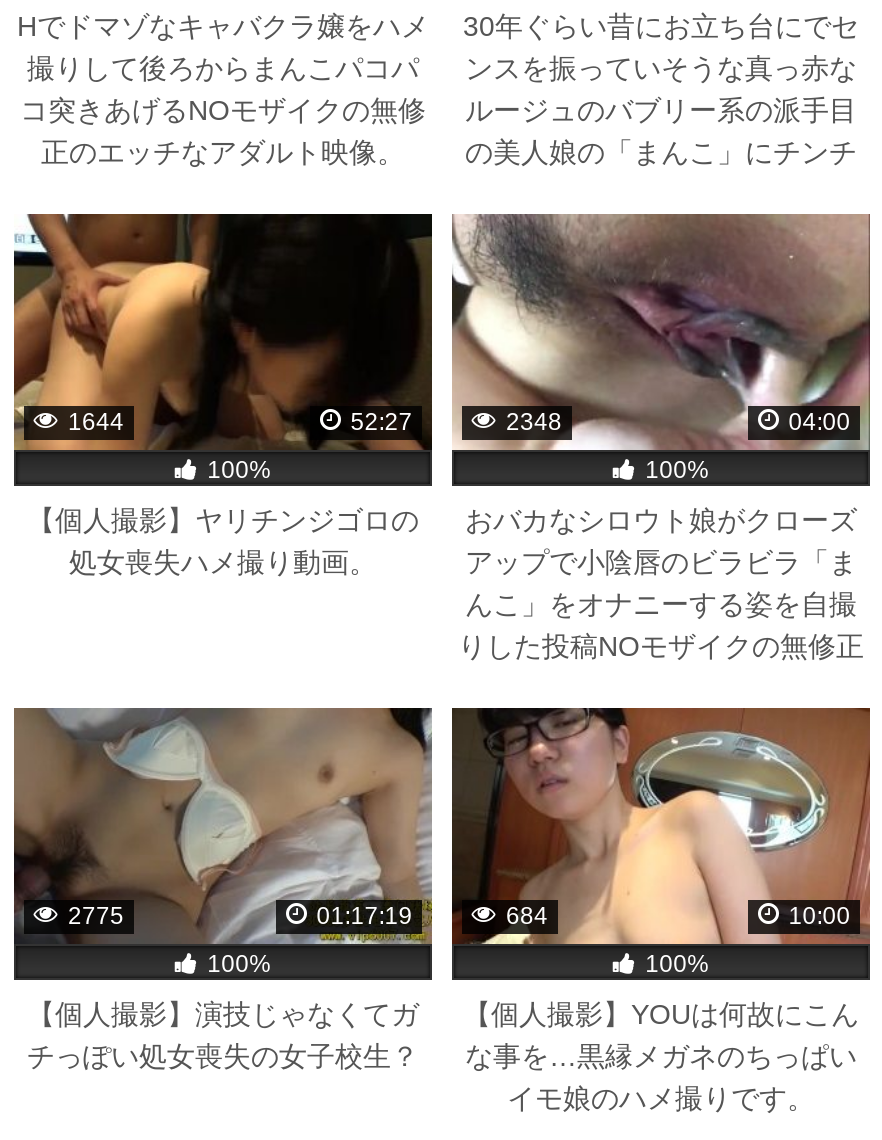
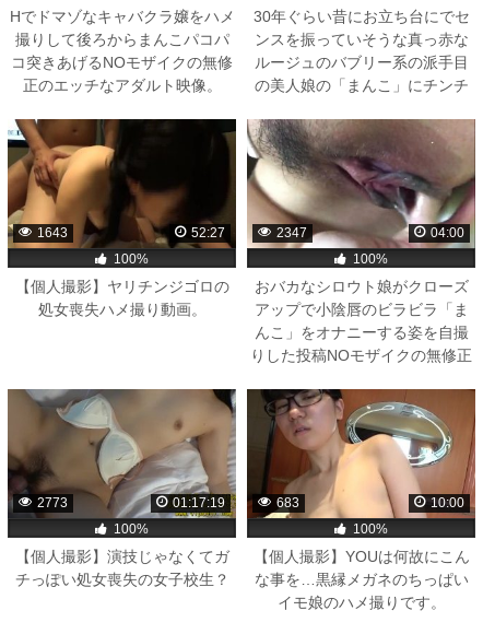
- 1644
+ 1643

- 2348
+ 2347

- 2775
+ 2773

- 684
+ 683
